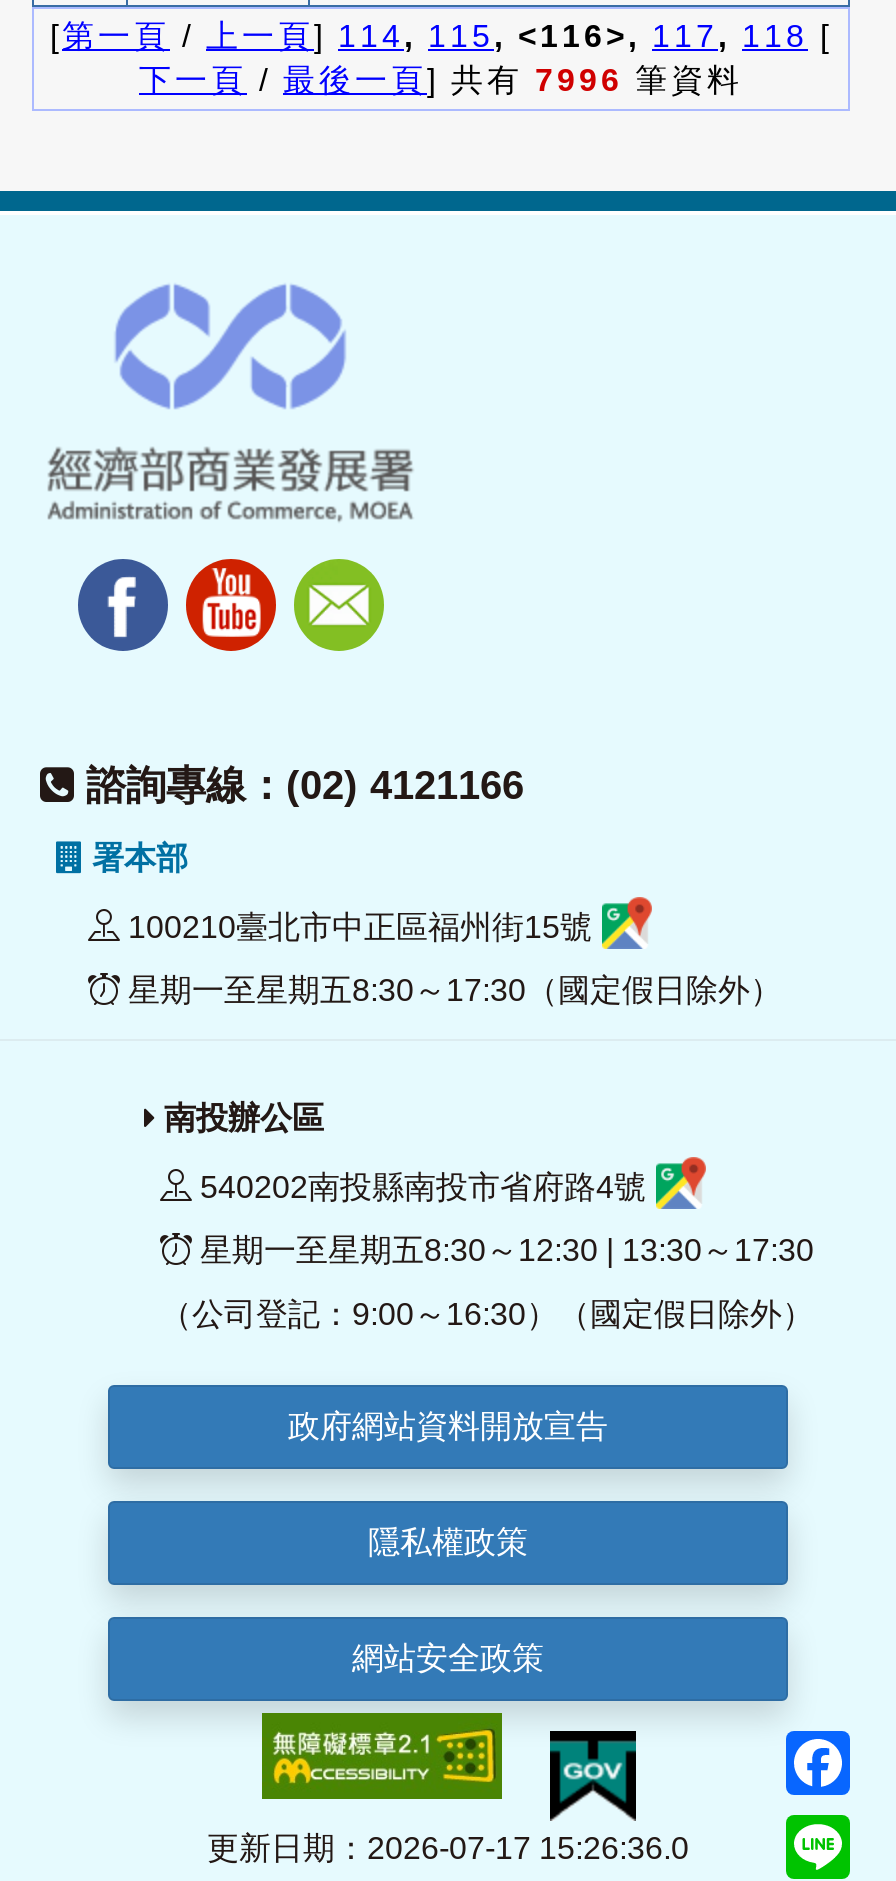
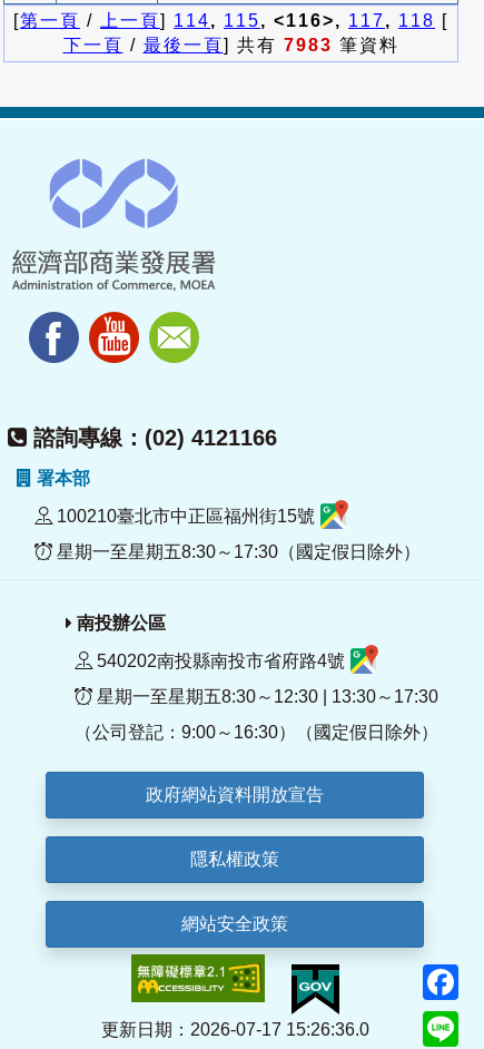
- 下一頁/最後一頁] 共有7996筆資料
+ 下一頁/最後一頁] 共有7983筆資料
